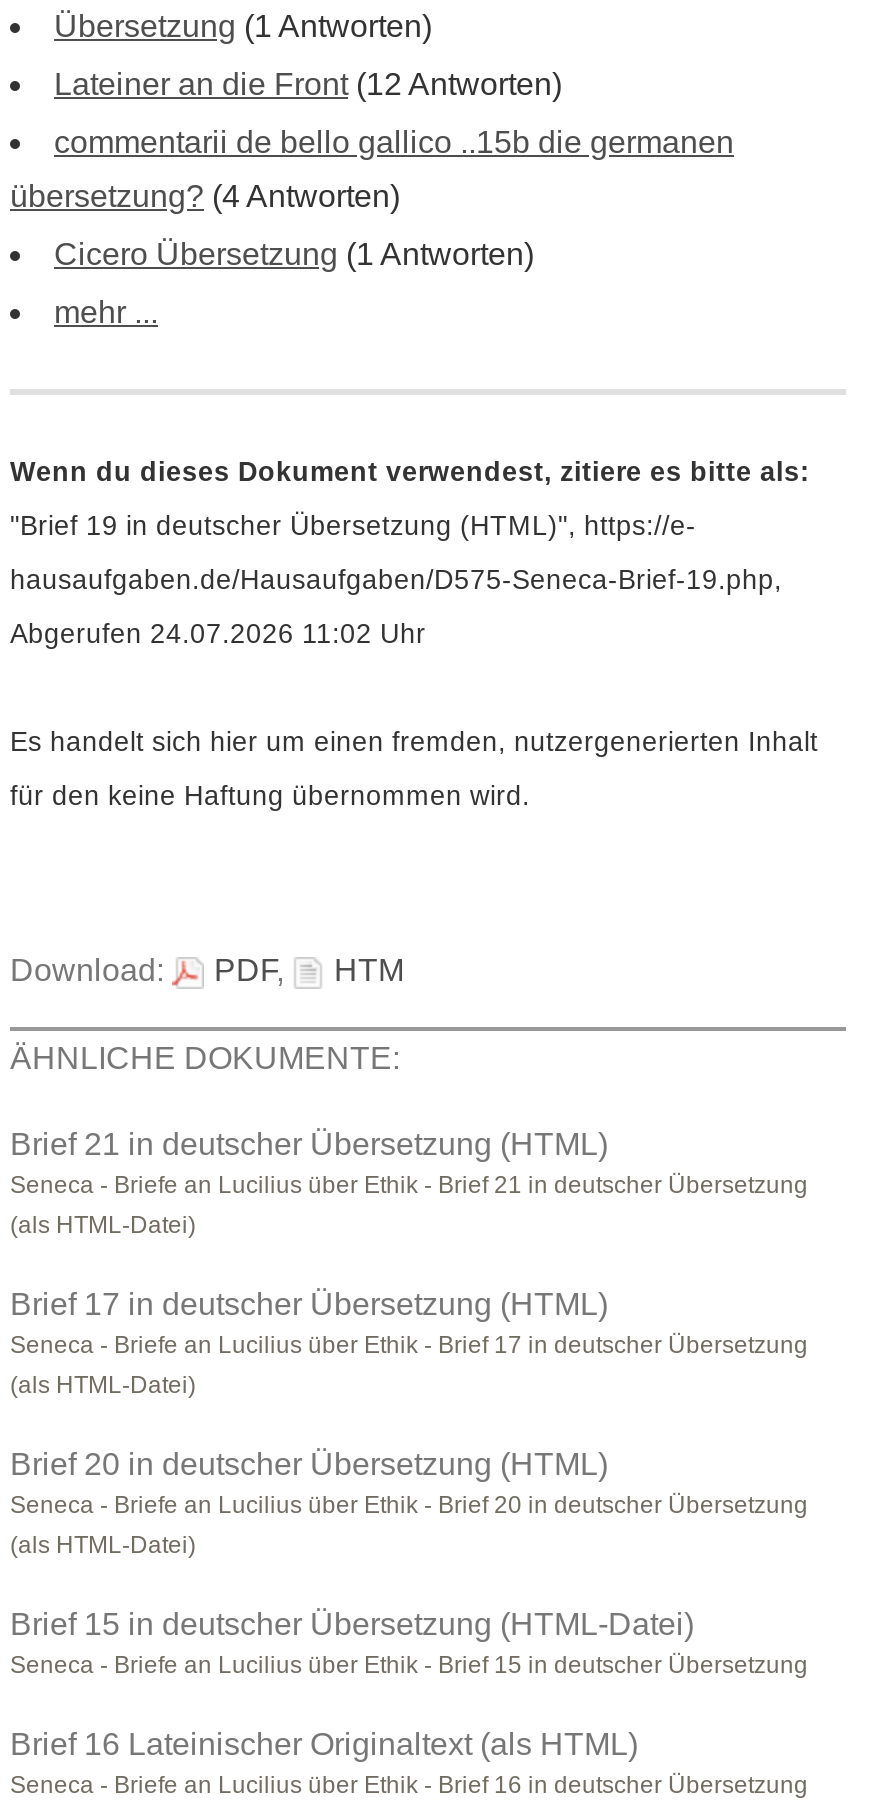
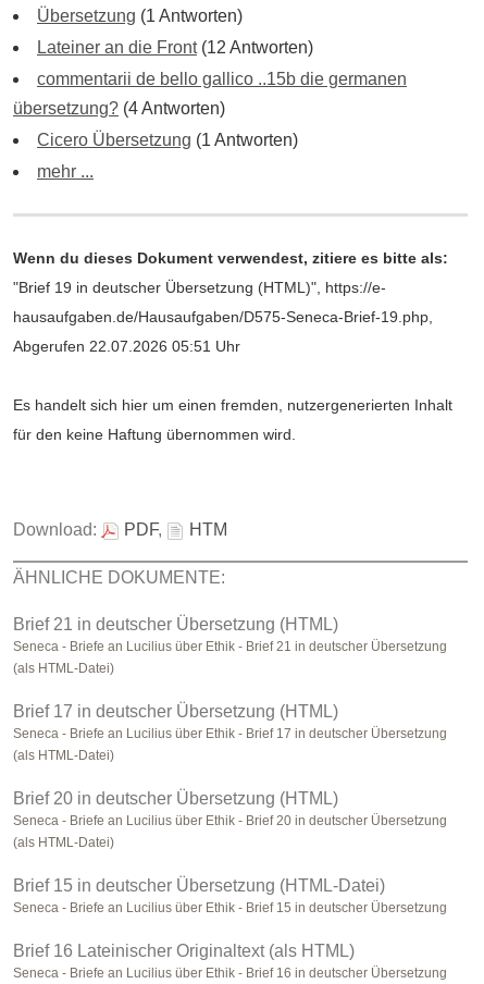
- Abgerufen 24.07.2026 11:02 Uhr
+ Abgerufen 22.07.2026 05:51 Uhr
